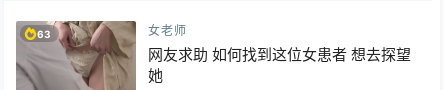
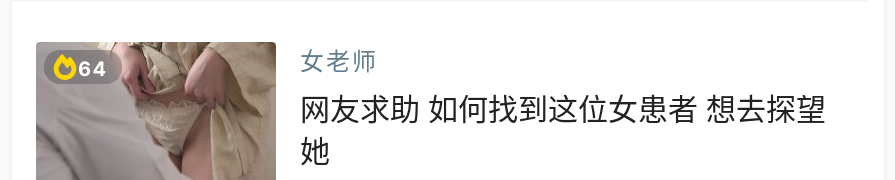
- 63
+ 64
